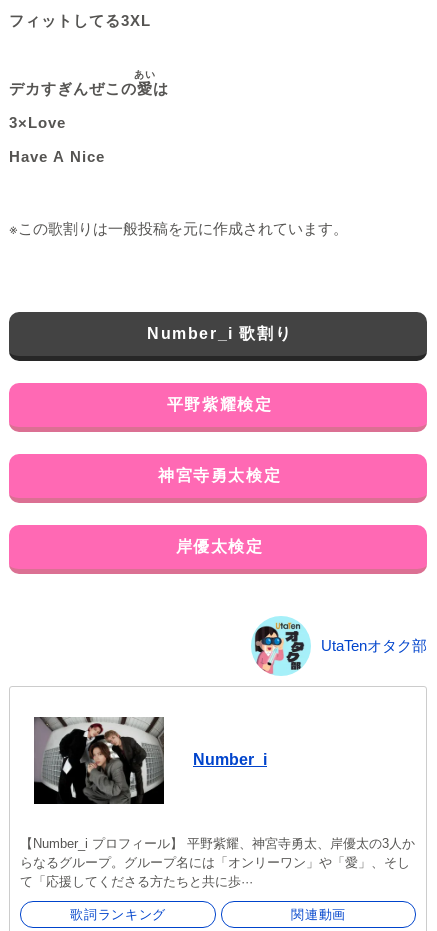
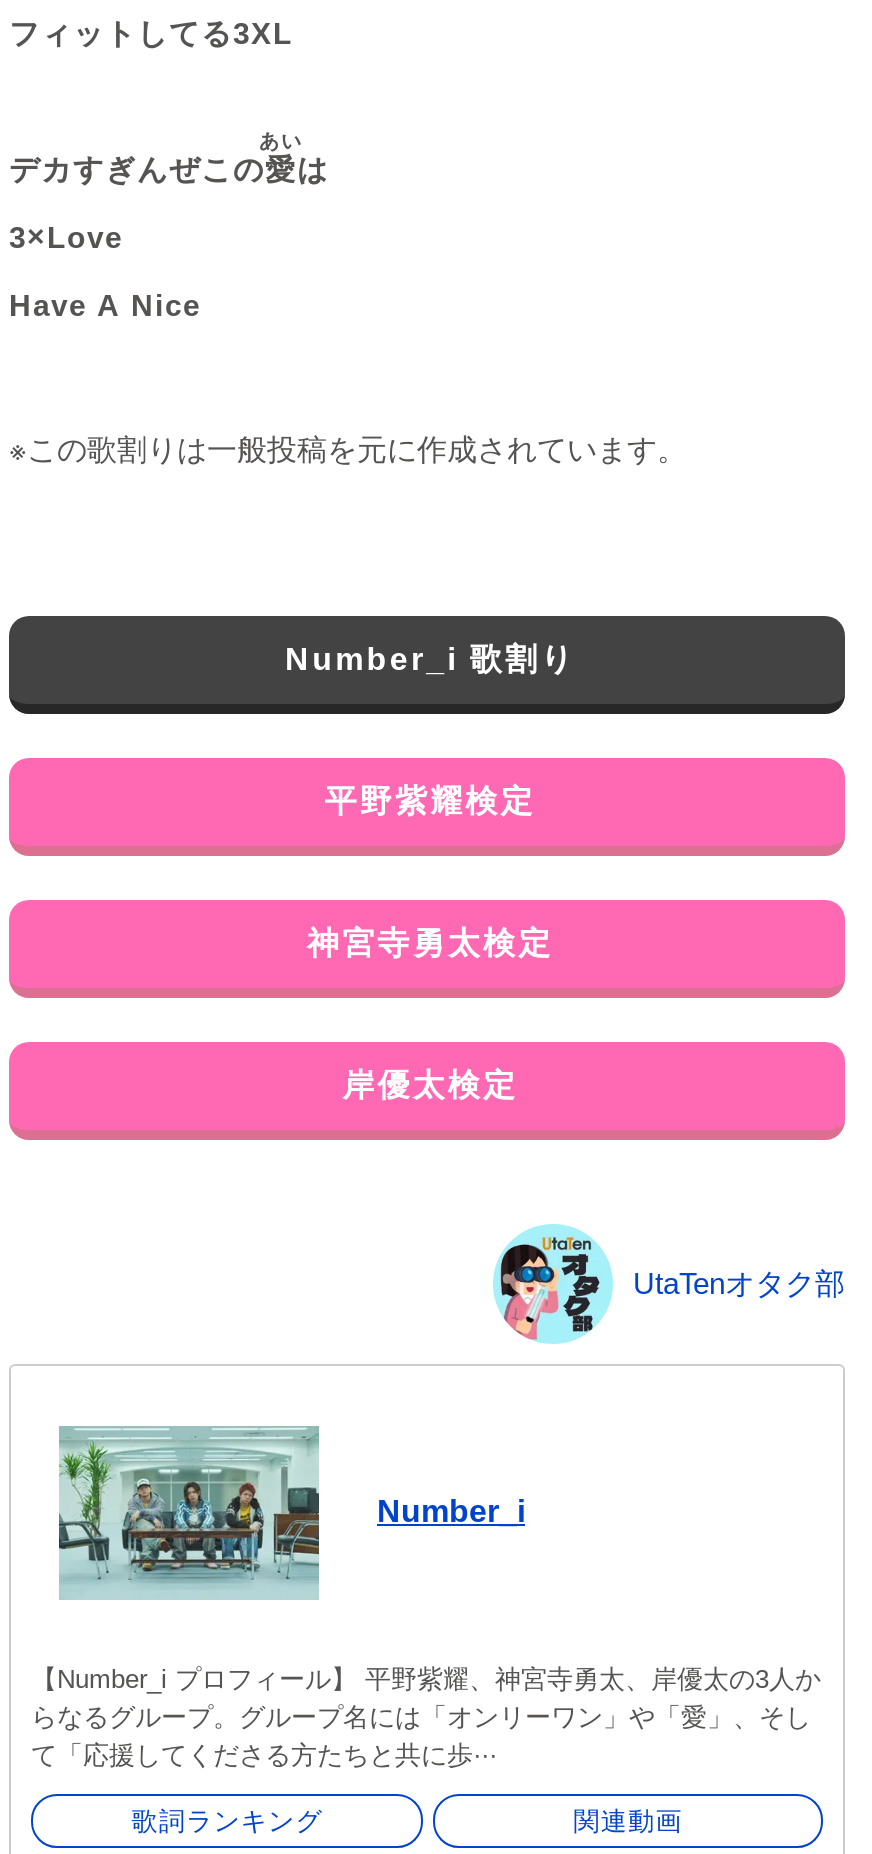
- [image]
+ [image]
